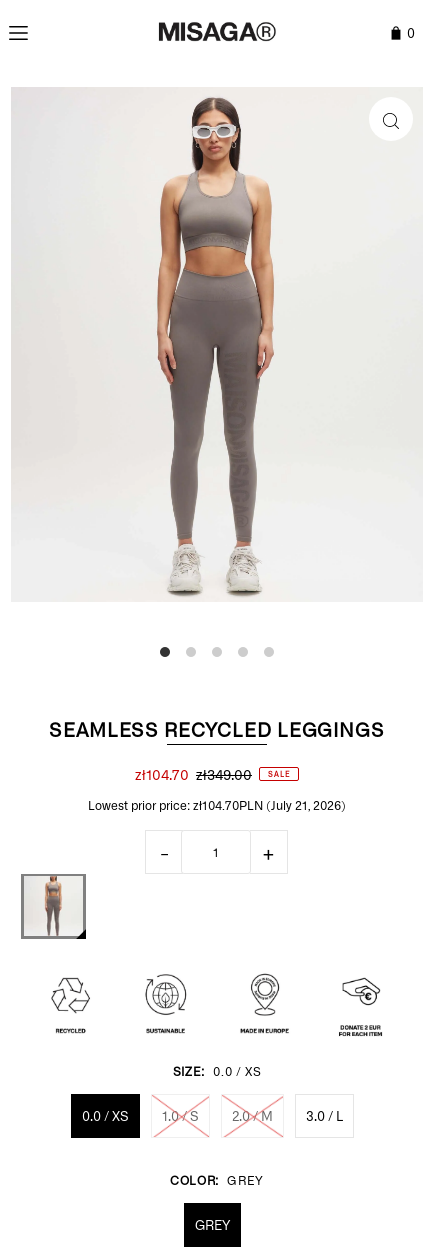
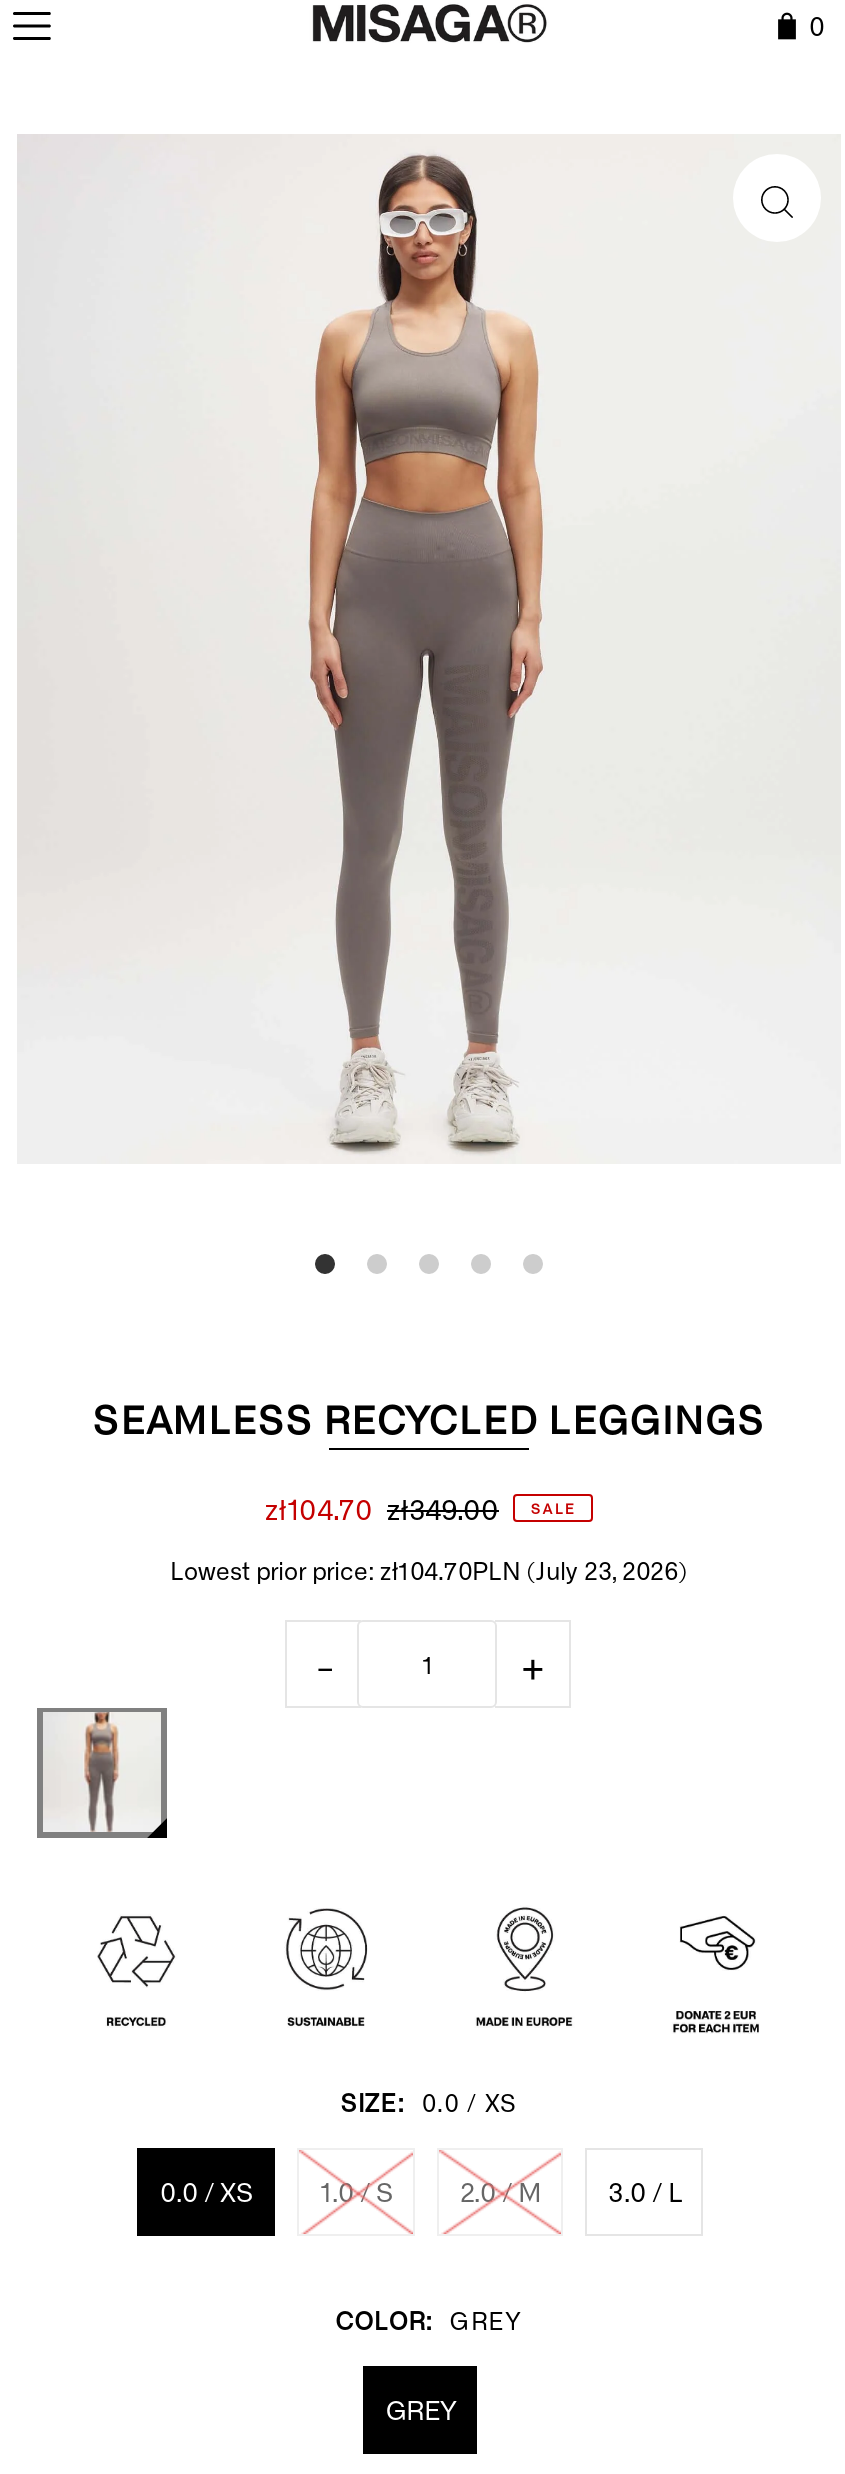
- Lowest prior price: zł104.70PLN (July 21, 2026)
+ Lowest prior price: zł104.70PLN (July 23, 2026)
